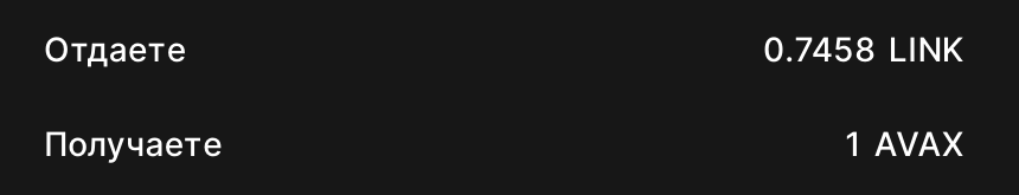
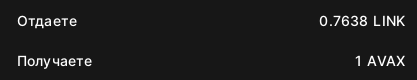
- 0.7458 LINK
+ 0.7638 LINK
